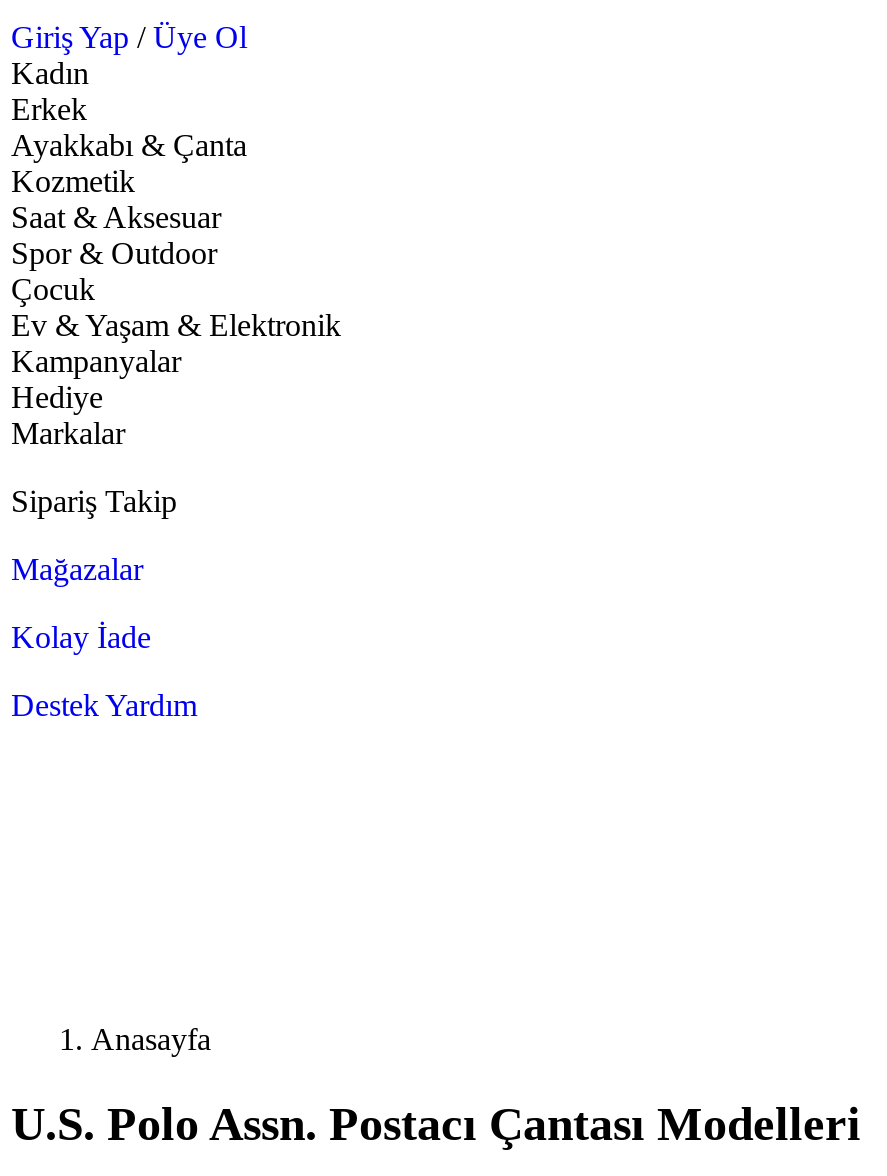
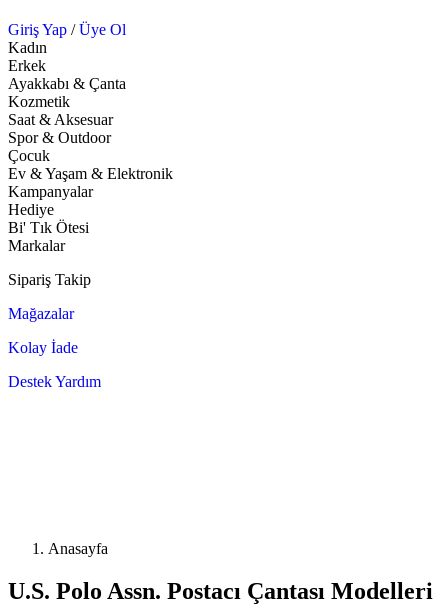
+ Bi' Tık Ötesi
